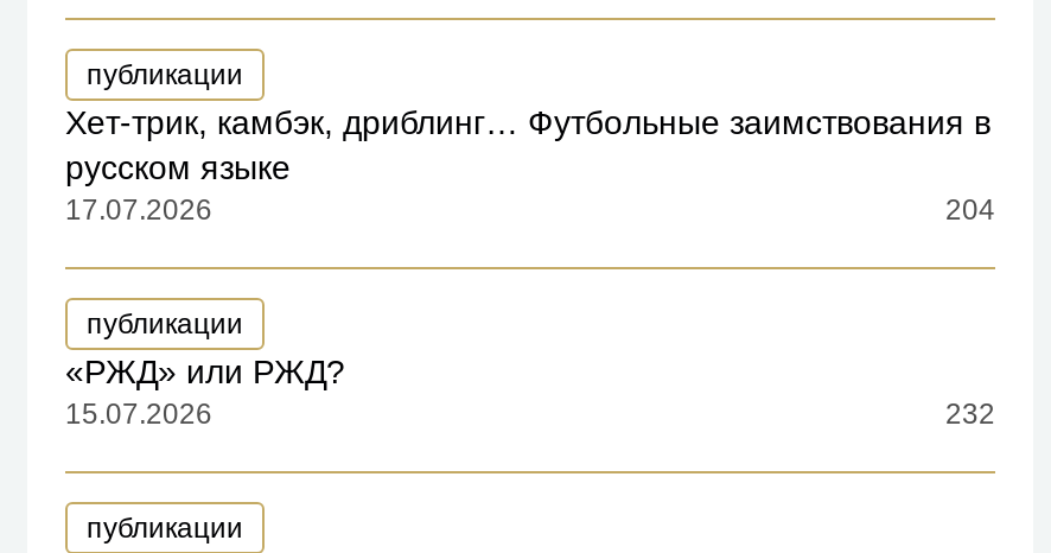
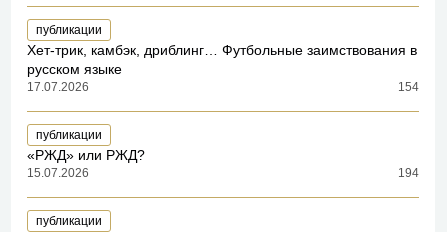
- 204
+ 154

- 232
+ 194
